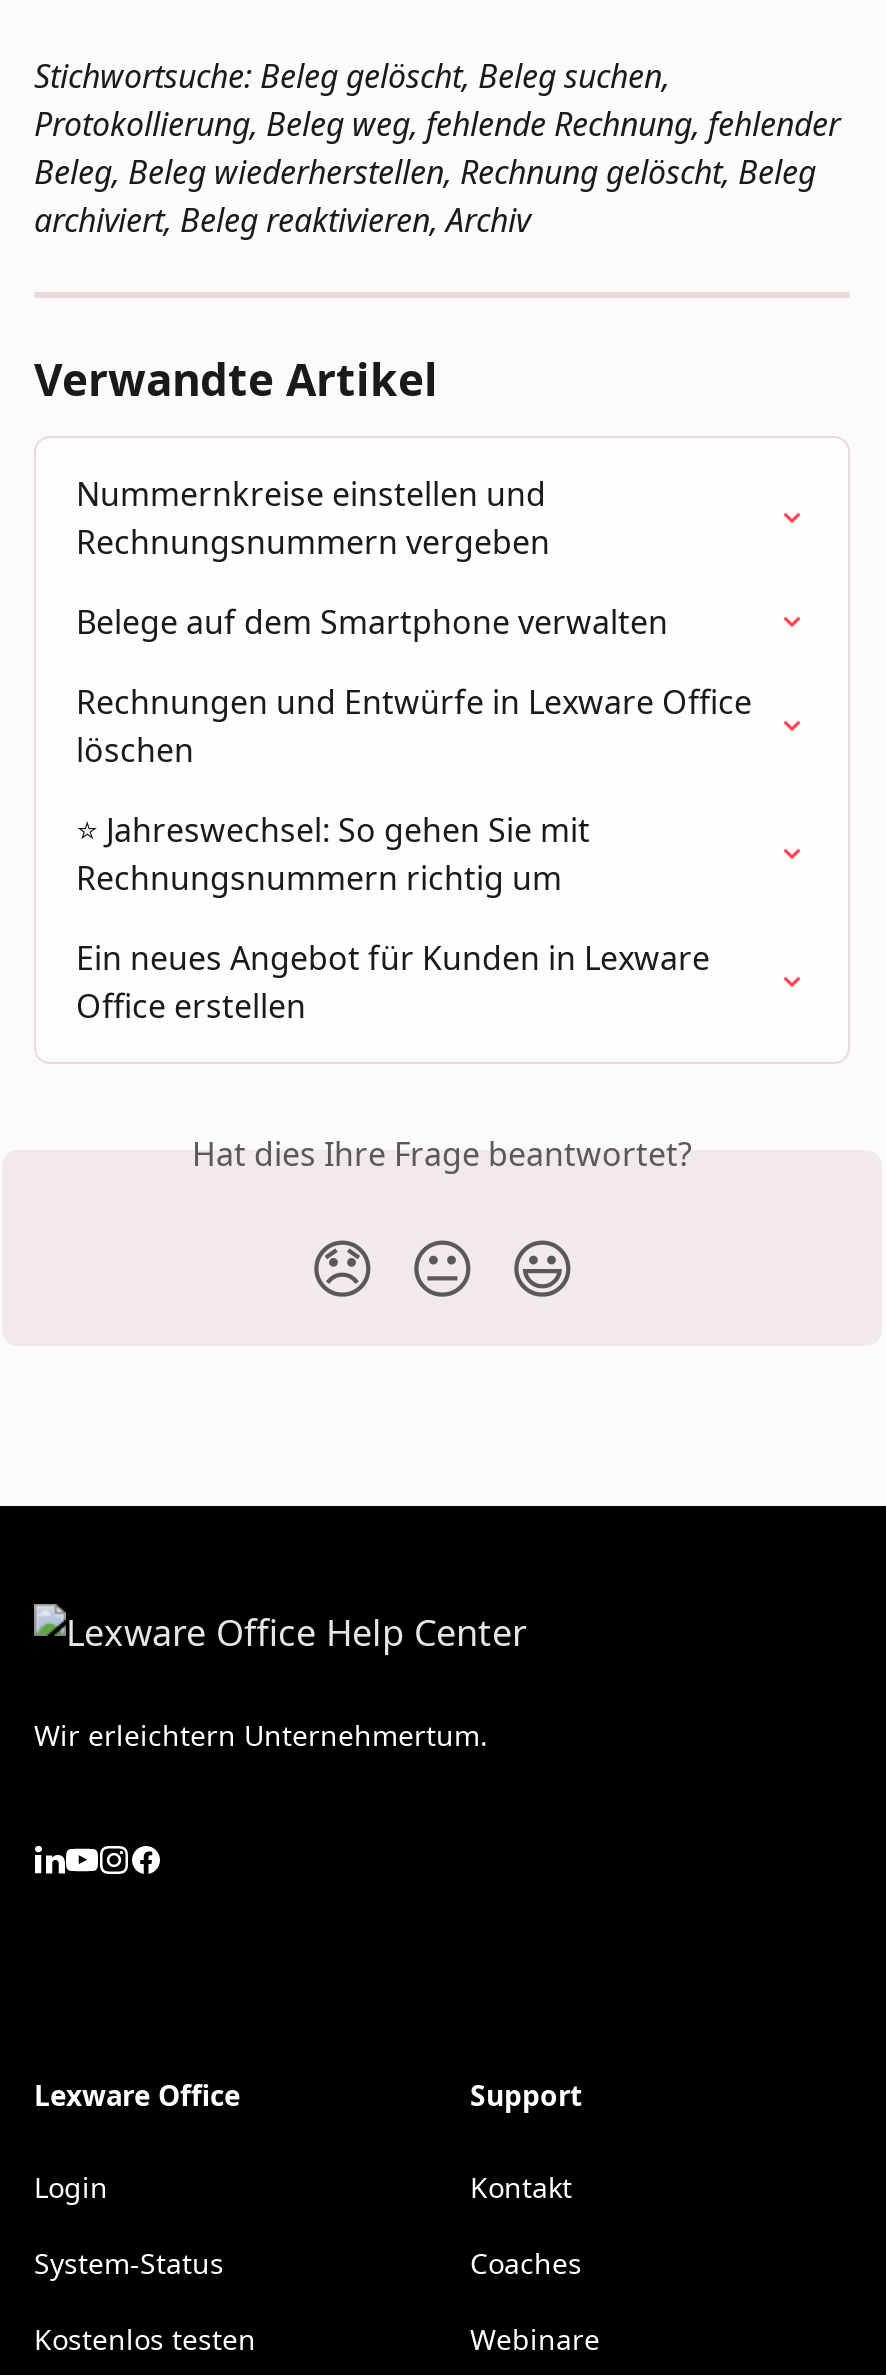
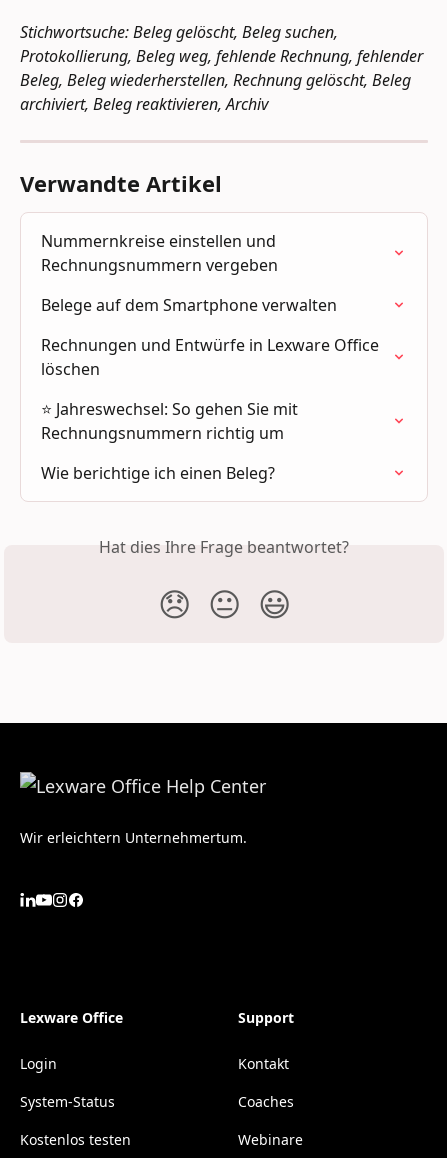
- Ein neues Angebot für Kunden in Lexware
- Office erstellen
+ Wie berichtige ich einen Beleg?
